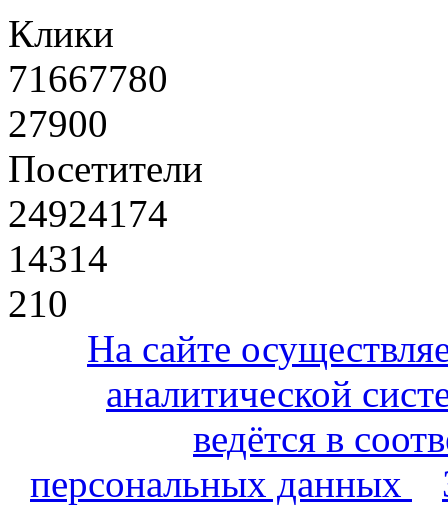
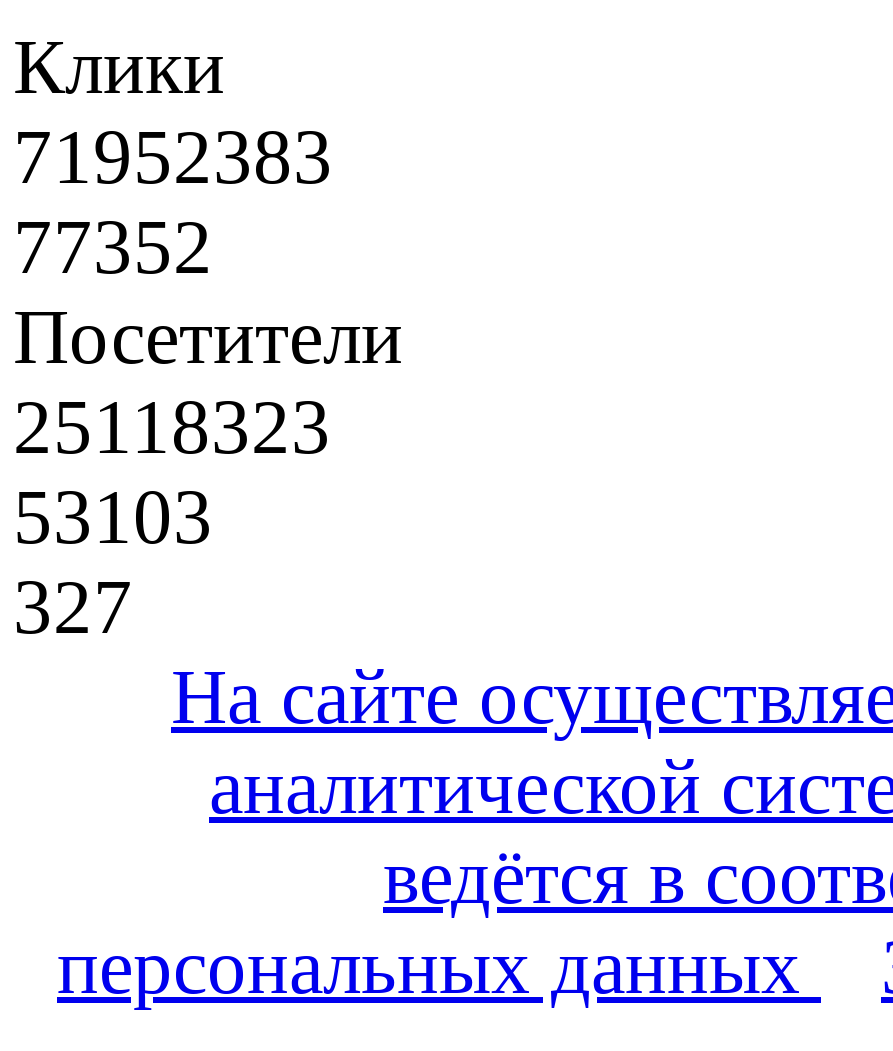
- 71667780
+ 71952383

- 27900
+ 77352

- 24924174
+ 25118323

- 14314
+ 53103

- 210
+ 327
